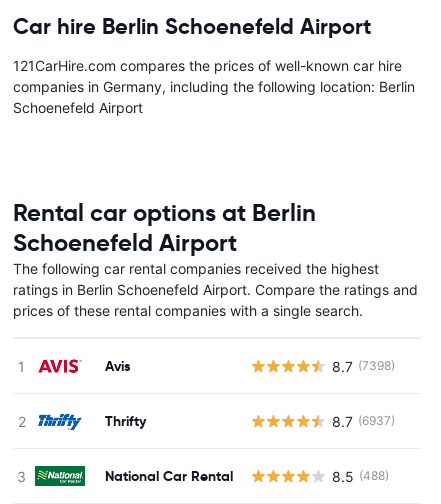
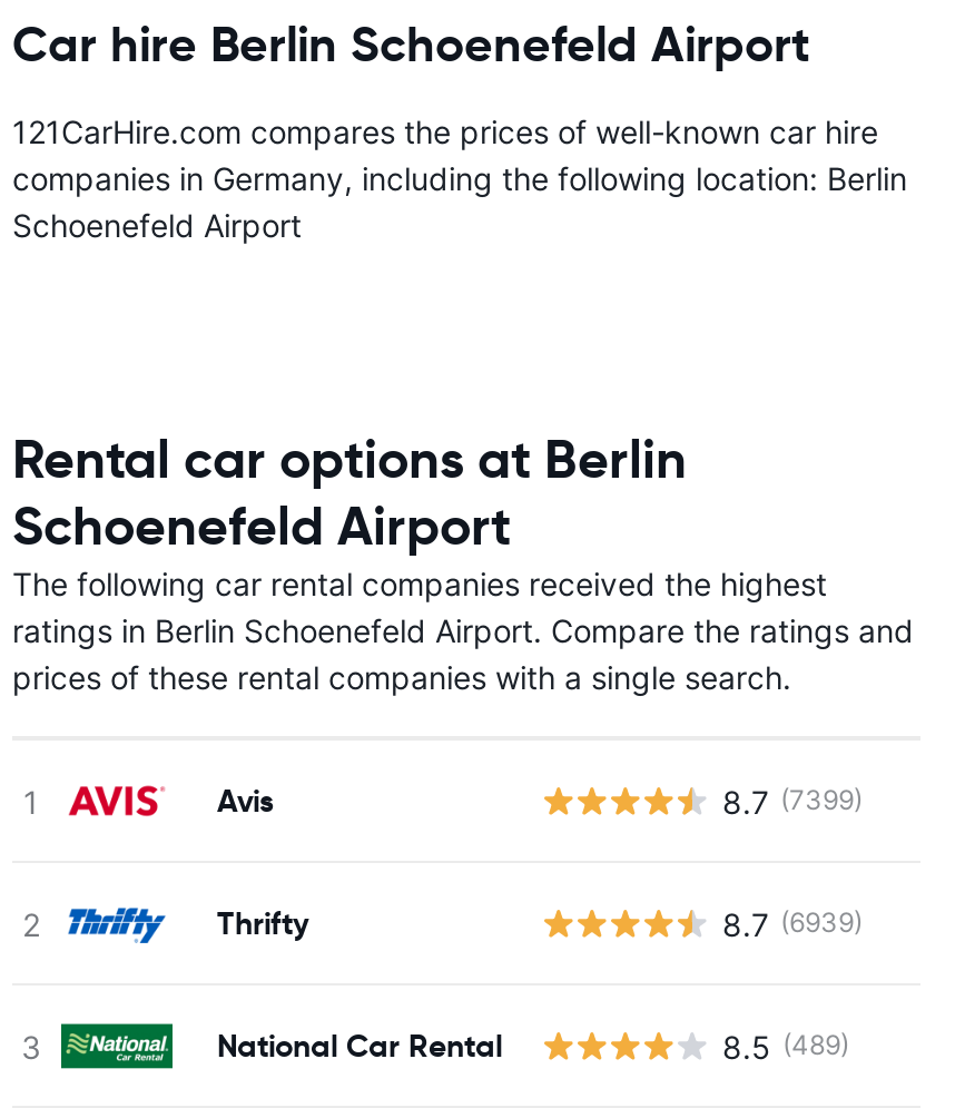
- 8.7 (7398)
+ 8.7 (7399)

- 8.7 (6937)
+ 8.7 (6939)

- 8.5 (488)
+ 8.5 (489)
